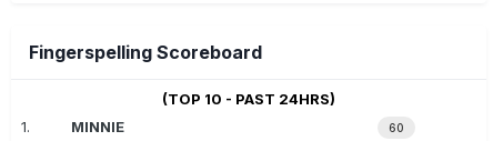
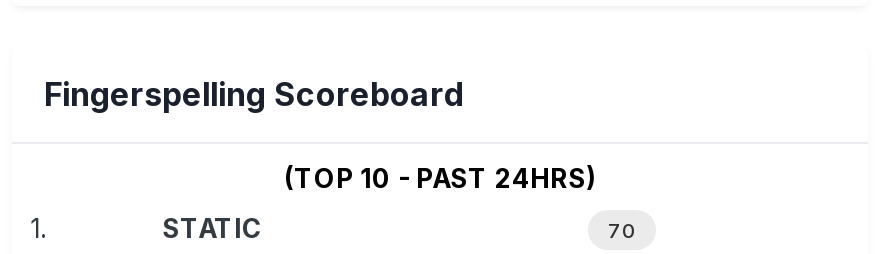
- MINNIE
- 60
+ STATIC
+ 70
